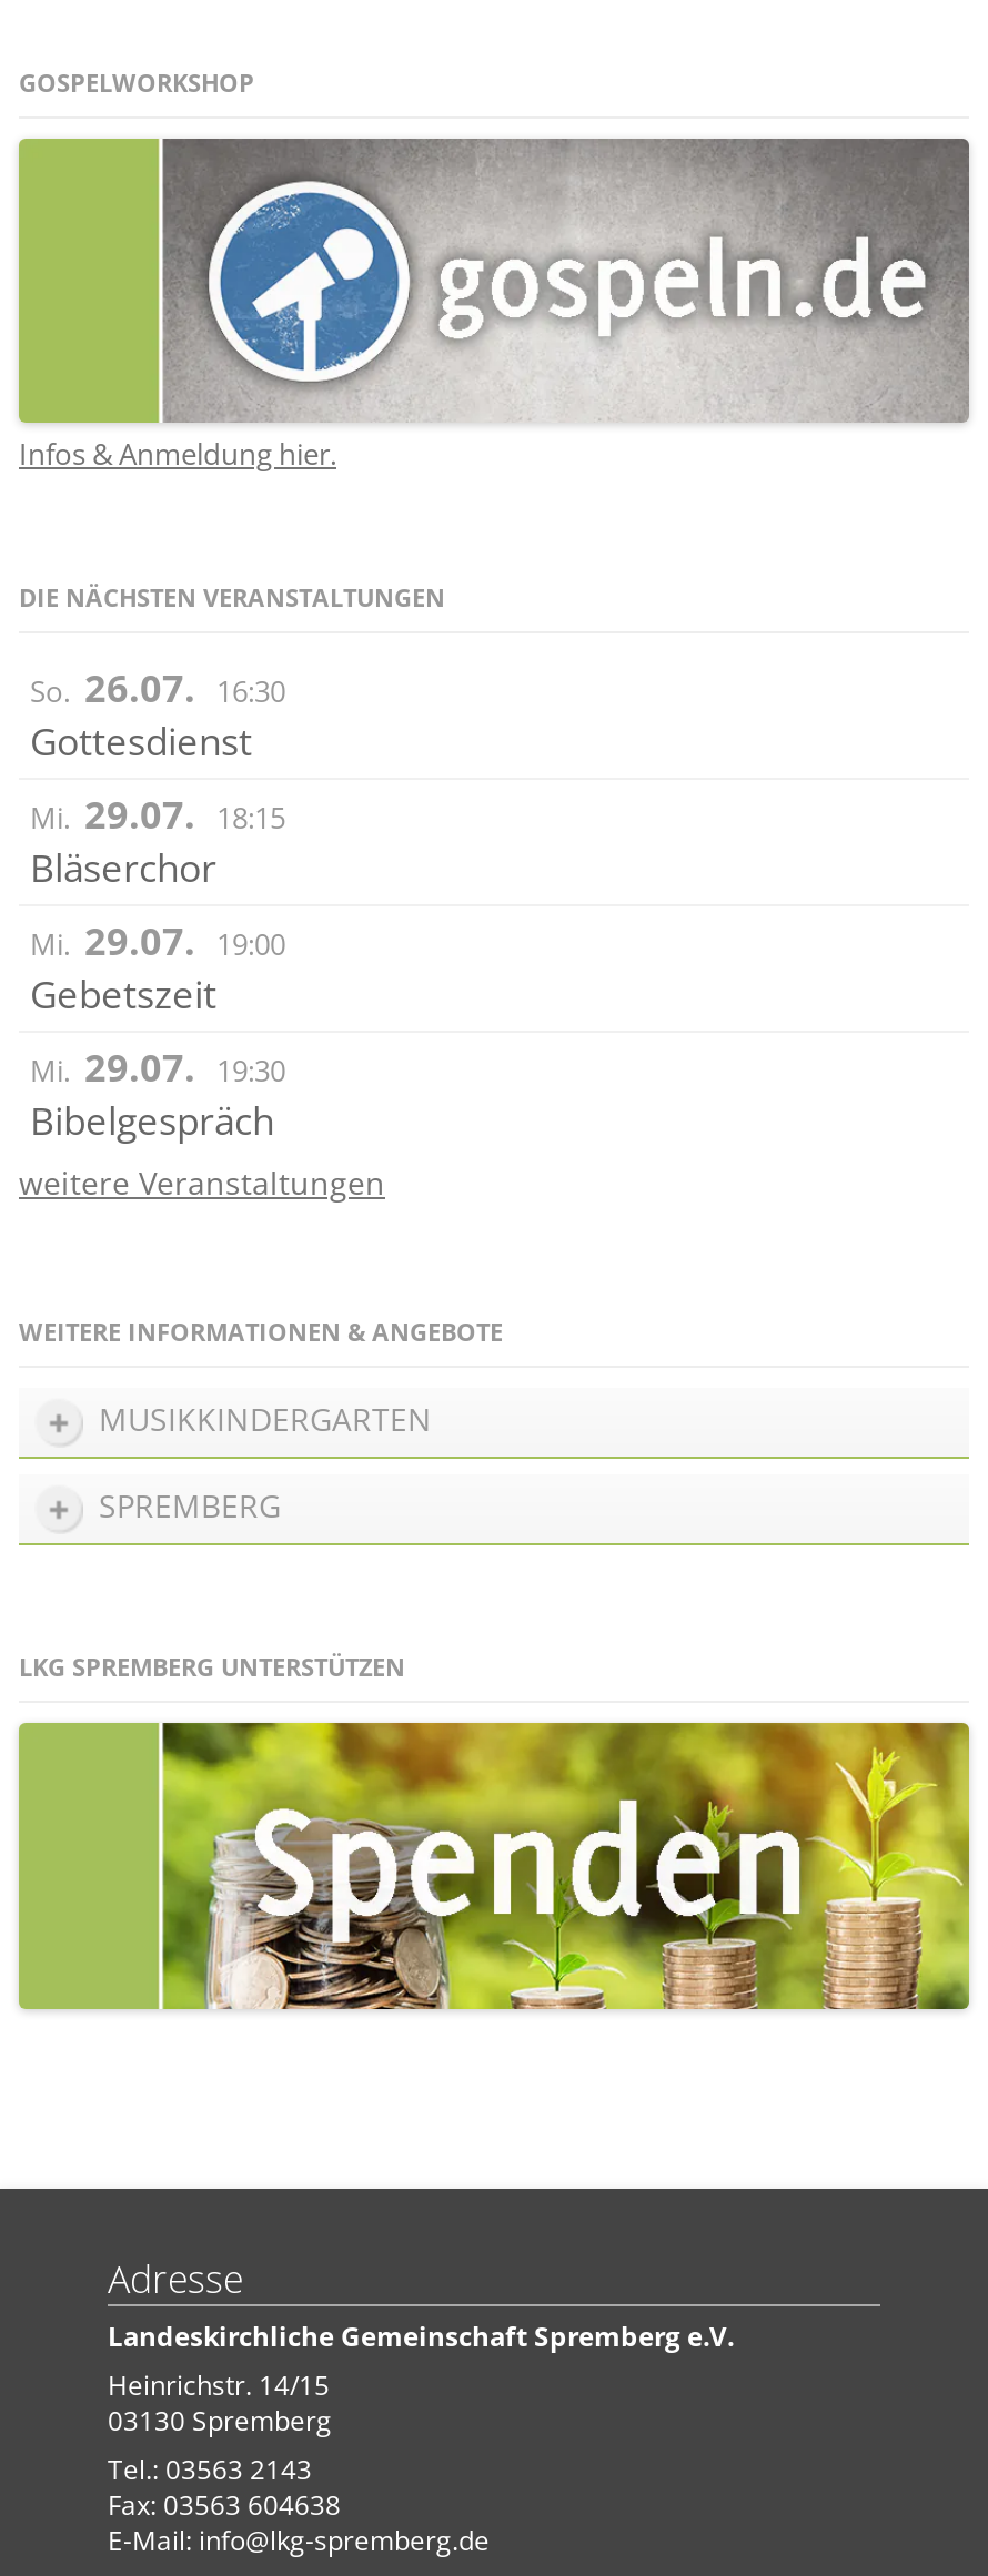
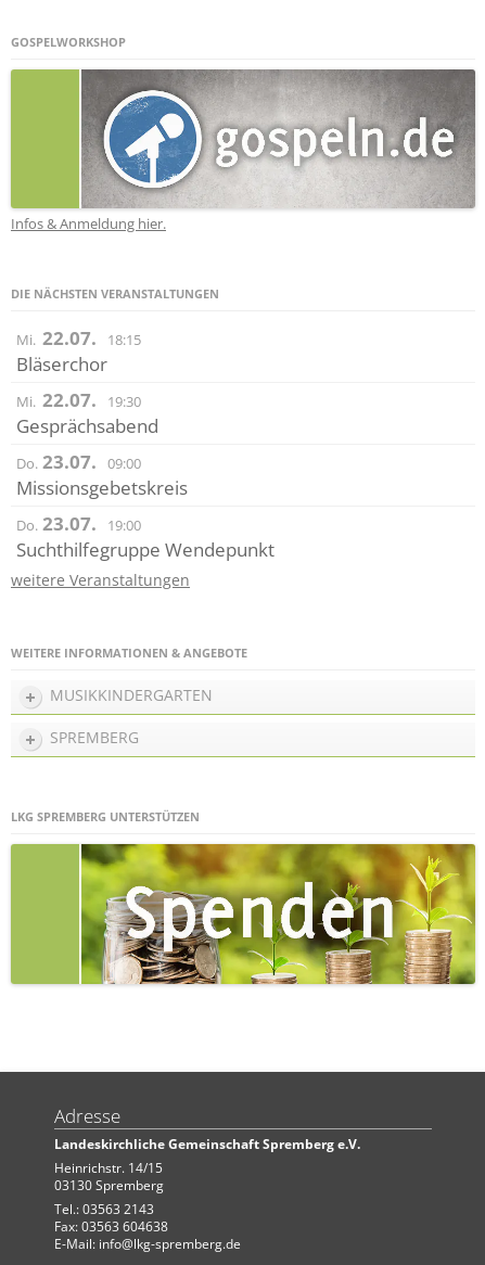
- So. 26.07. 16:30
- Gottesdienst
- Mi. 29.07. 18:15
+ Mi. 22.07. 18:15

moved up: Bläserchor

- Mi. 29.07. 19:00
- Gebetszeit
- Mi. 29.07. 19:30
- Bibelgespräch
+ Mi. 22.07. 19:30
+ Gesprächsabend
+ Do. 23.07. 09:00
+ Missionsgebetskreis
+ Do. 23.07. 19:00
+ Suchthilfegruppe Wendepunkt
